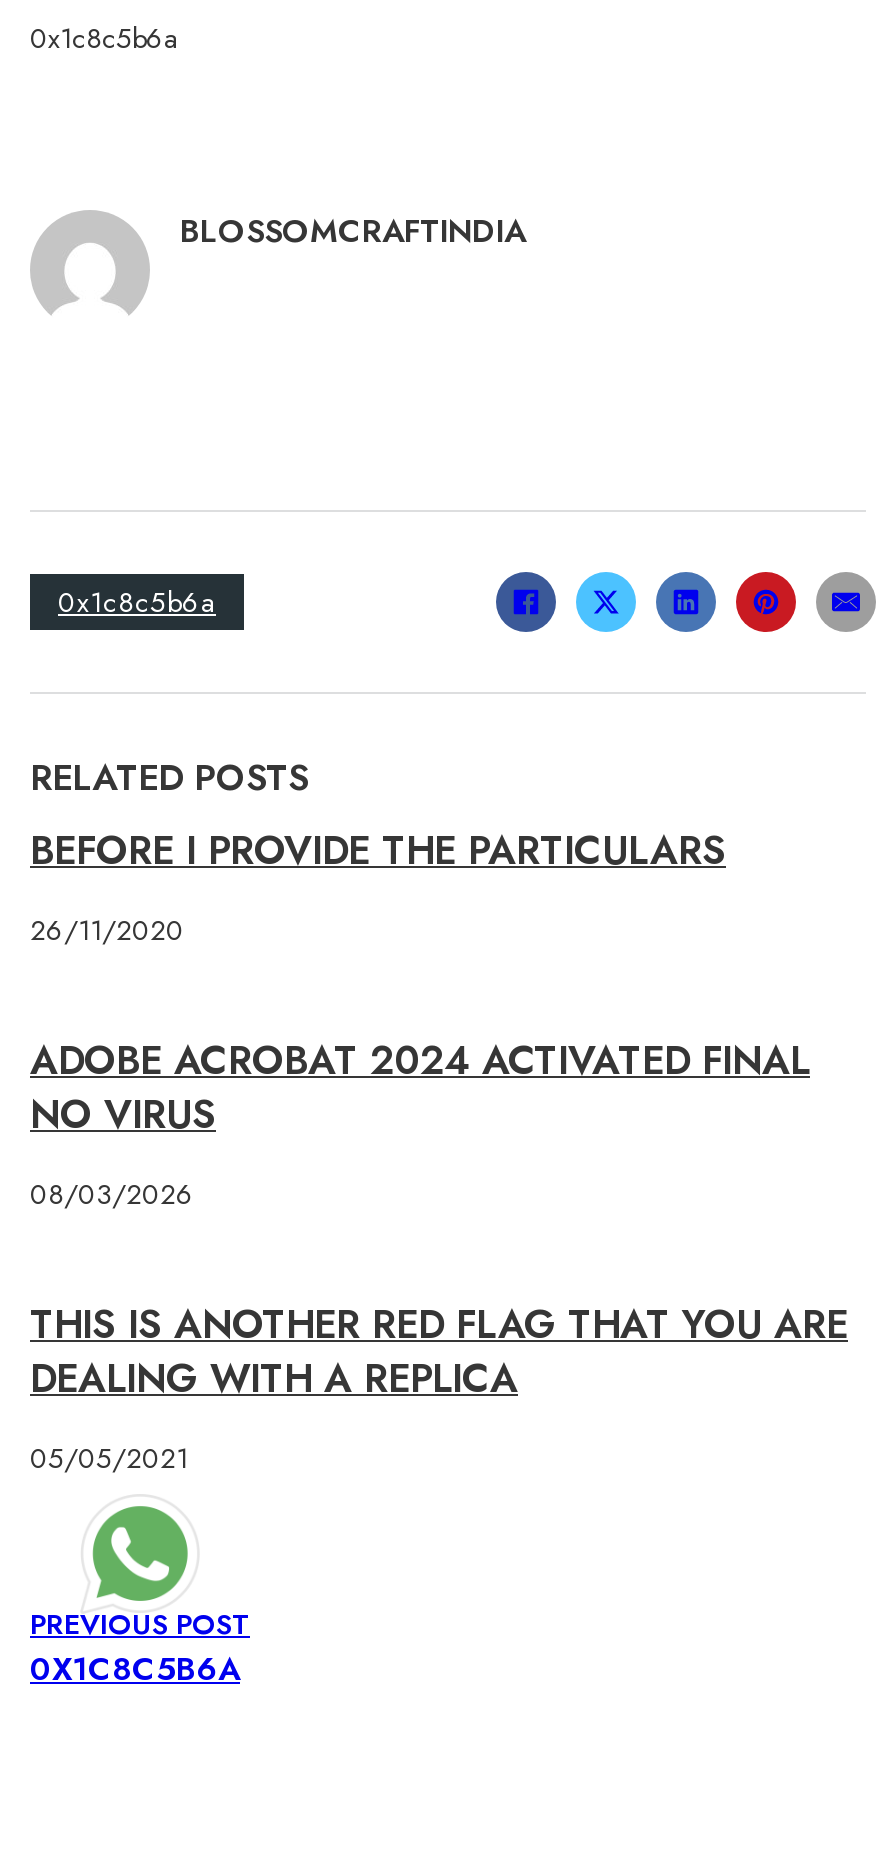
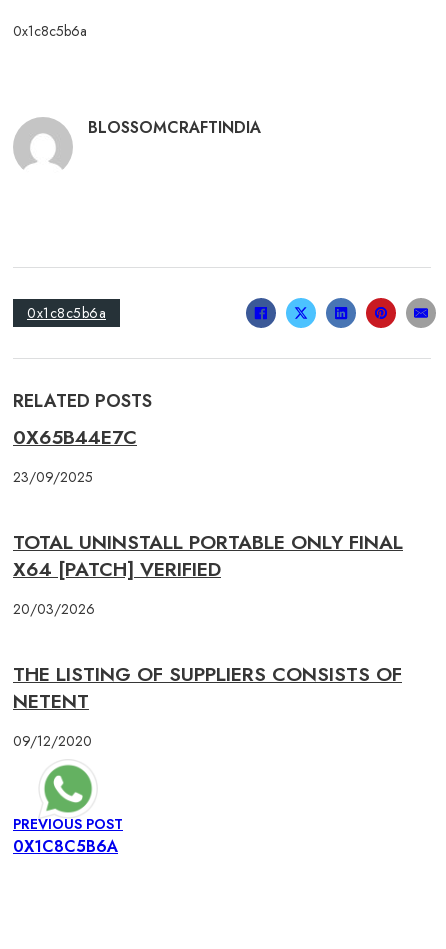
- BEFORE I PROVIDE THE PARTICULARS
+ 0X65B44E7C

- 26/11/2020
+ 23/09/2025

- ADOBE ACROBAT 2024 ACTIVATED FINAL
- NO VIRUS
+ TOTAL UNINSTALL PORTABLE ONLY FINAL
+ X64 [PATCH] VERIFIED

- 08/03/2026
+ 20/03/2026

- THIS IS ANOTHER RED FLAG THAT YOU ARE
- DEALING WITH A REPLICA
+ THE LISTING OF SUPPLIERS CONSISTS OF
+ NETENT

- 05/05/2021
+ 09/12/2020
